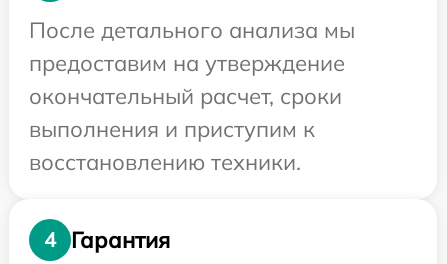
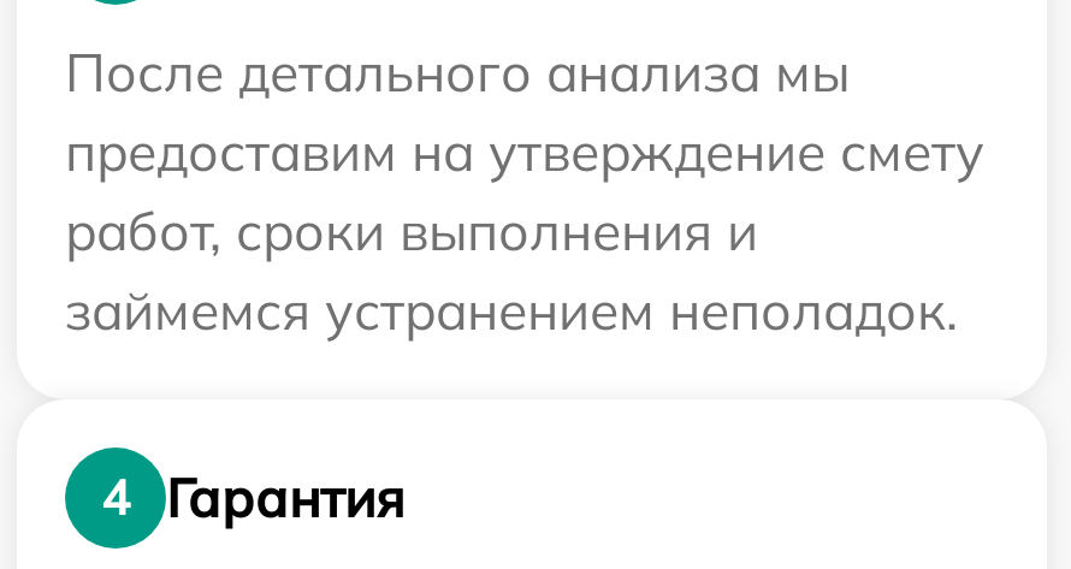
- предоставим на утверждение
- окончательный расчет, сроки
- выполнения и приступим к
- восстановлению техники.
+ предоставим на утверждение смету
+ работ, сроки выполнения и
+ займемся устранением неполадок.
